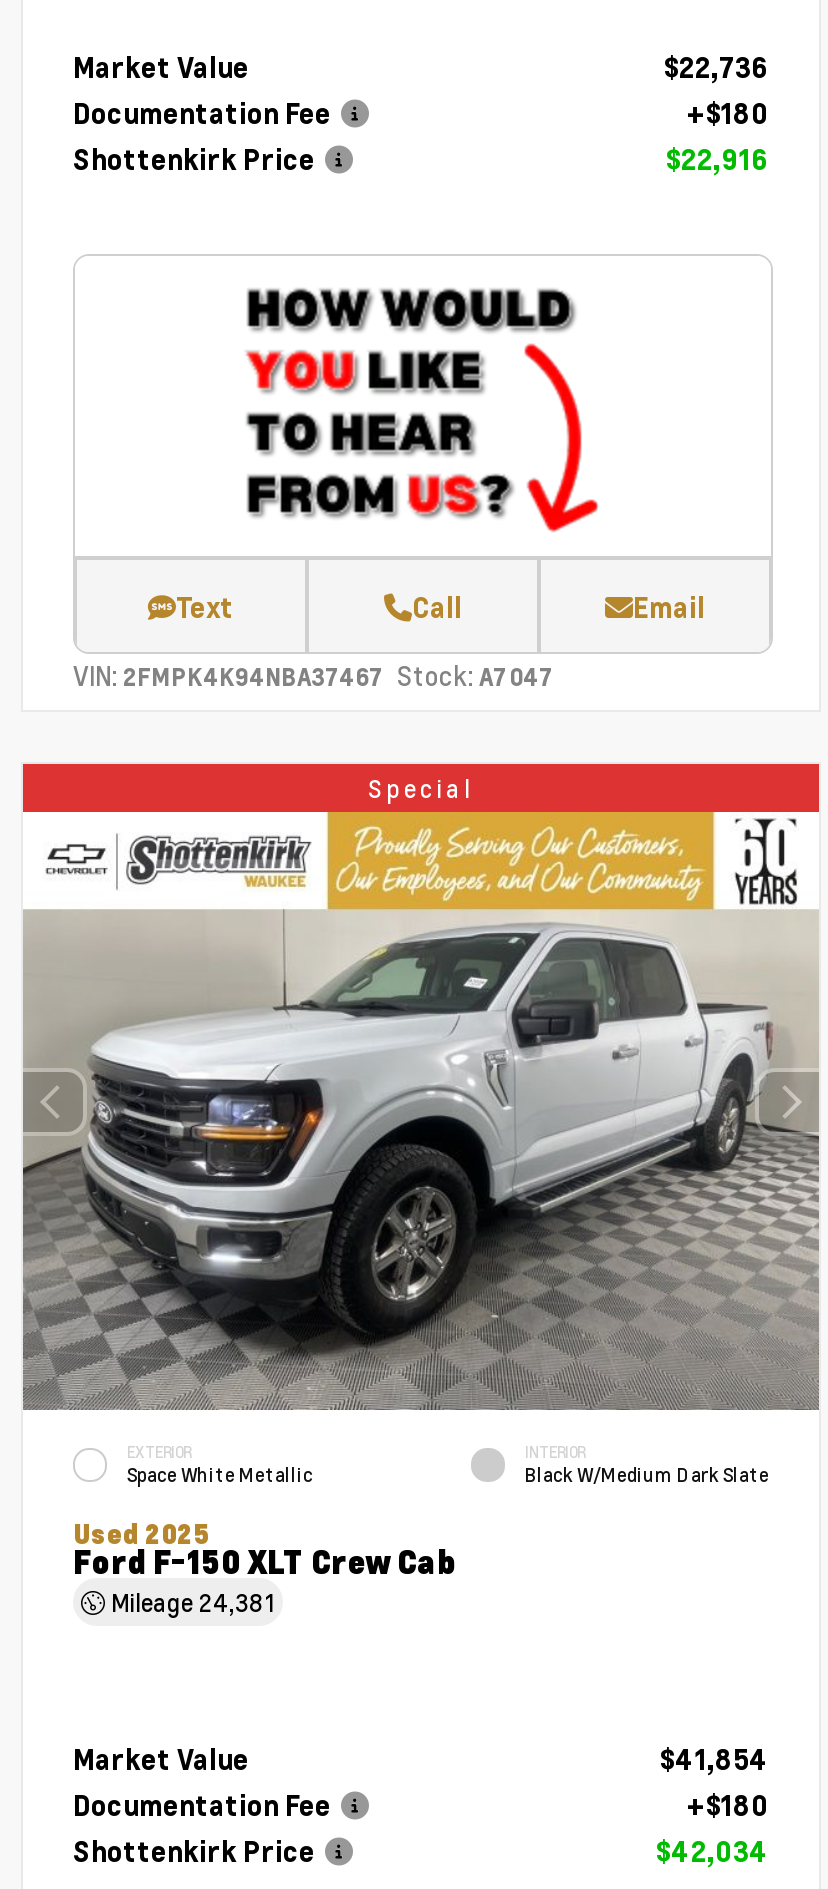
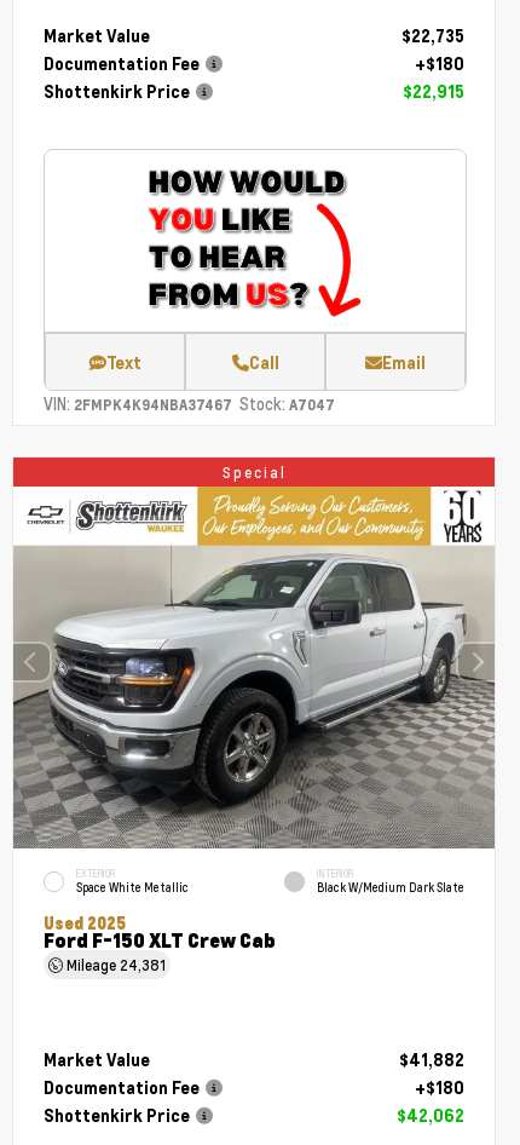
- $22,736
+ $22,735

- $22,916
+ $22,915

- $41,854
+ $41,882

- $42,034
+ $42,062
